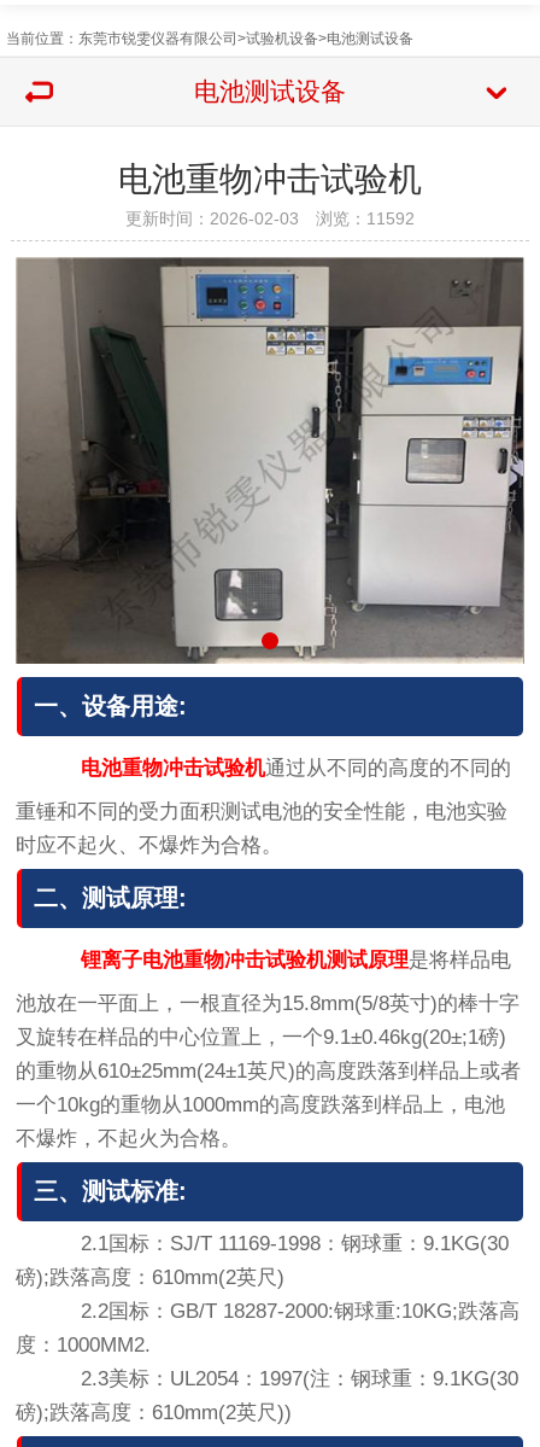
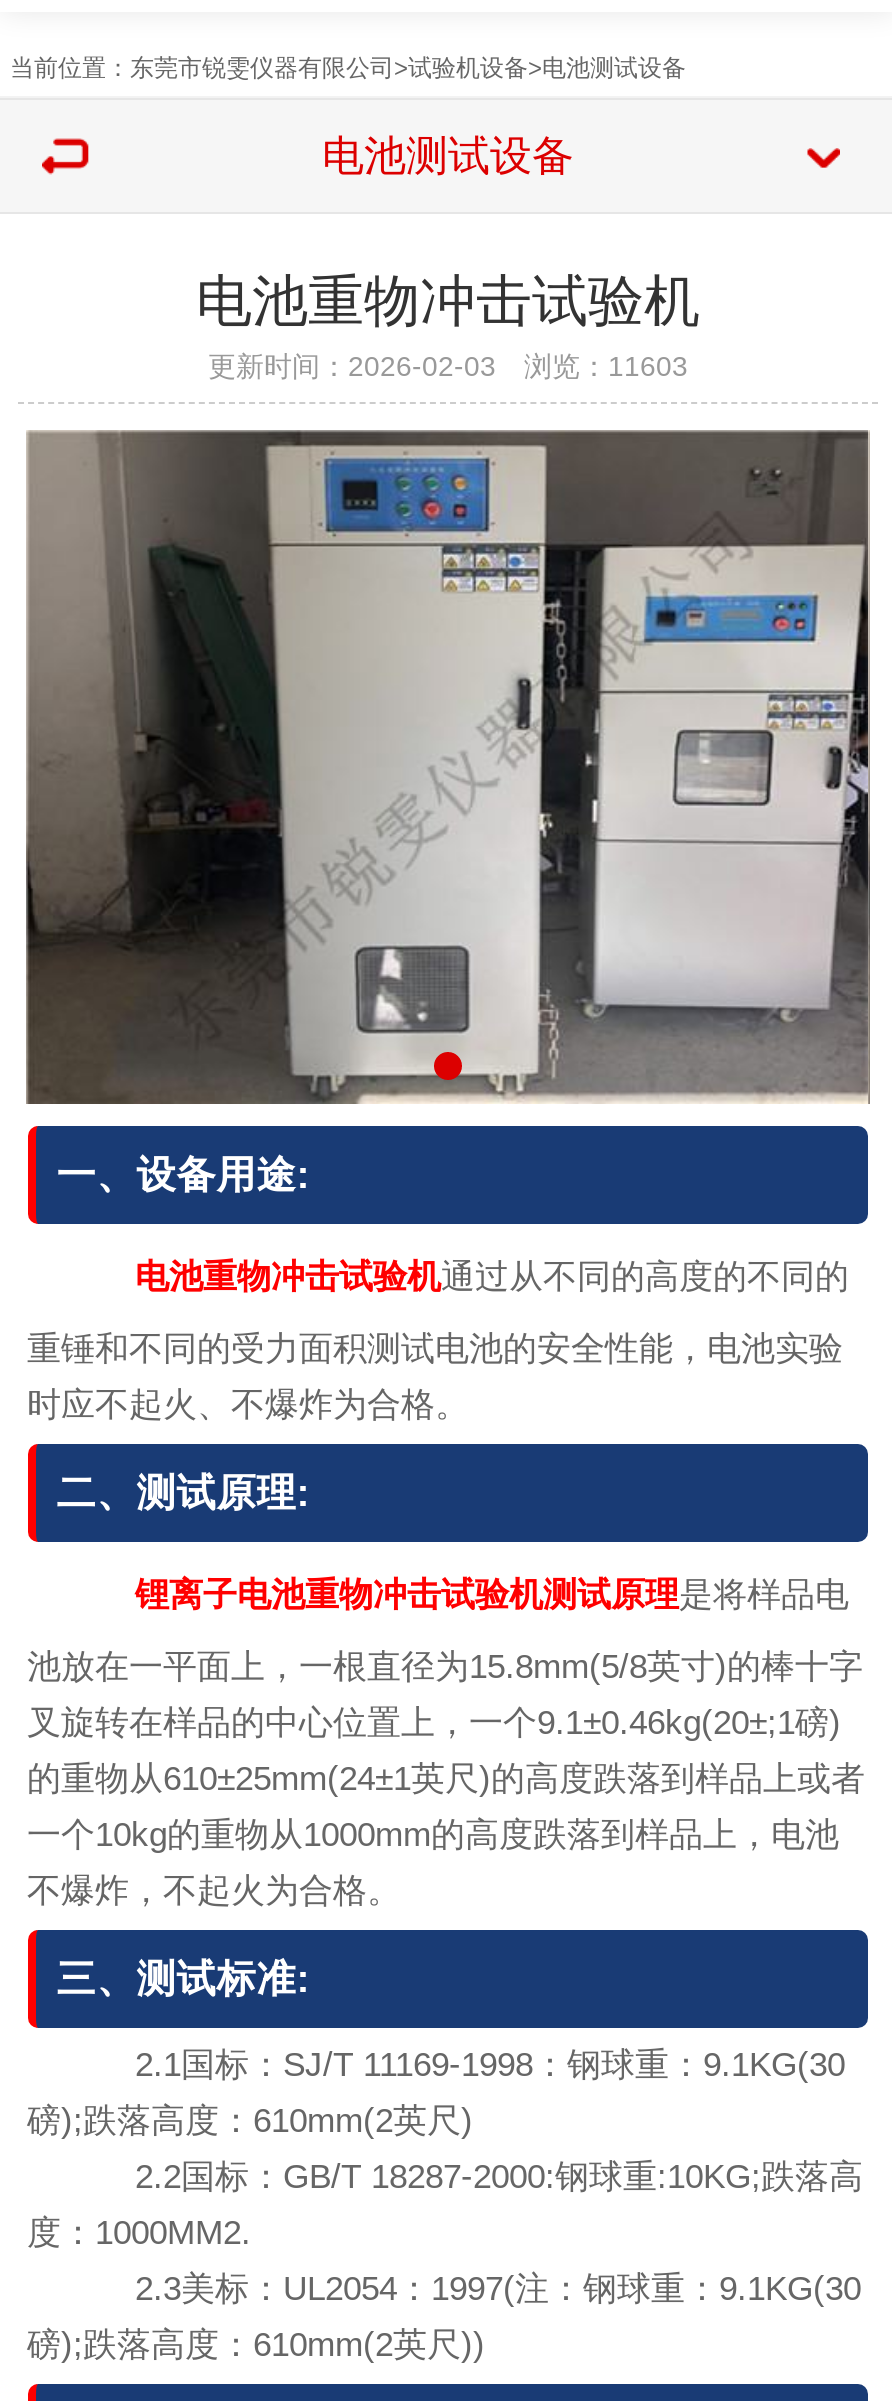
- 更新时间：2026-02-03 浏览：11592
+ 更新时间：2026-02-03 浏览：11603
